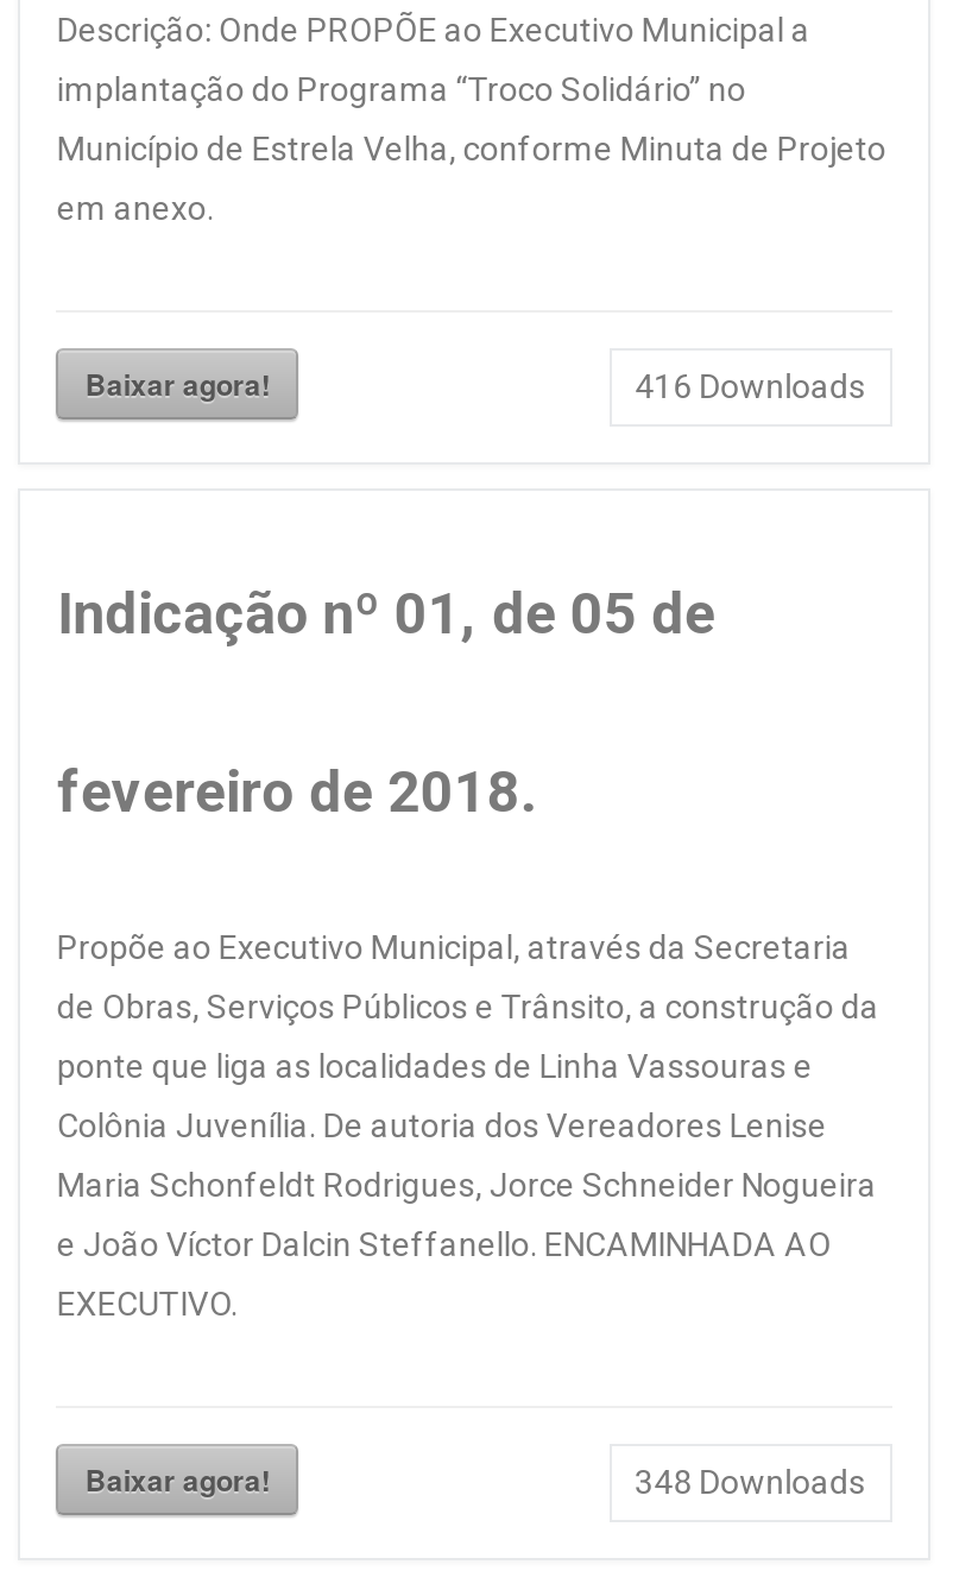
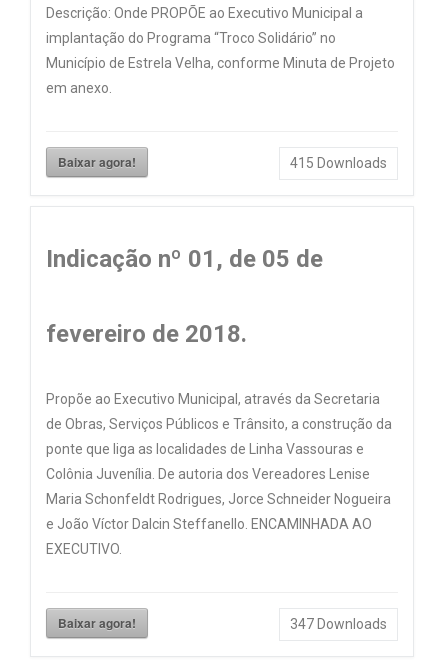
- 416 Downloads
+ 415 Downloads

- 348 Downloads
+ 347 Downloads
